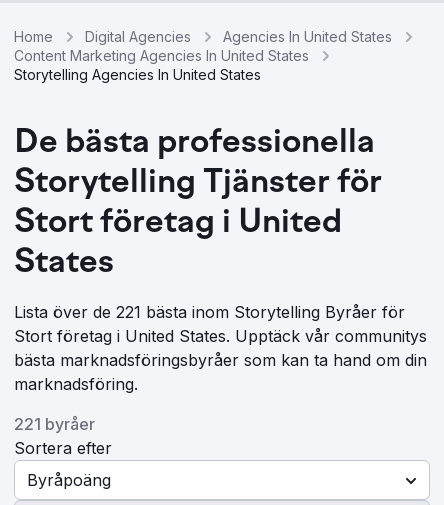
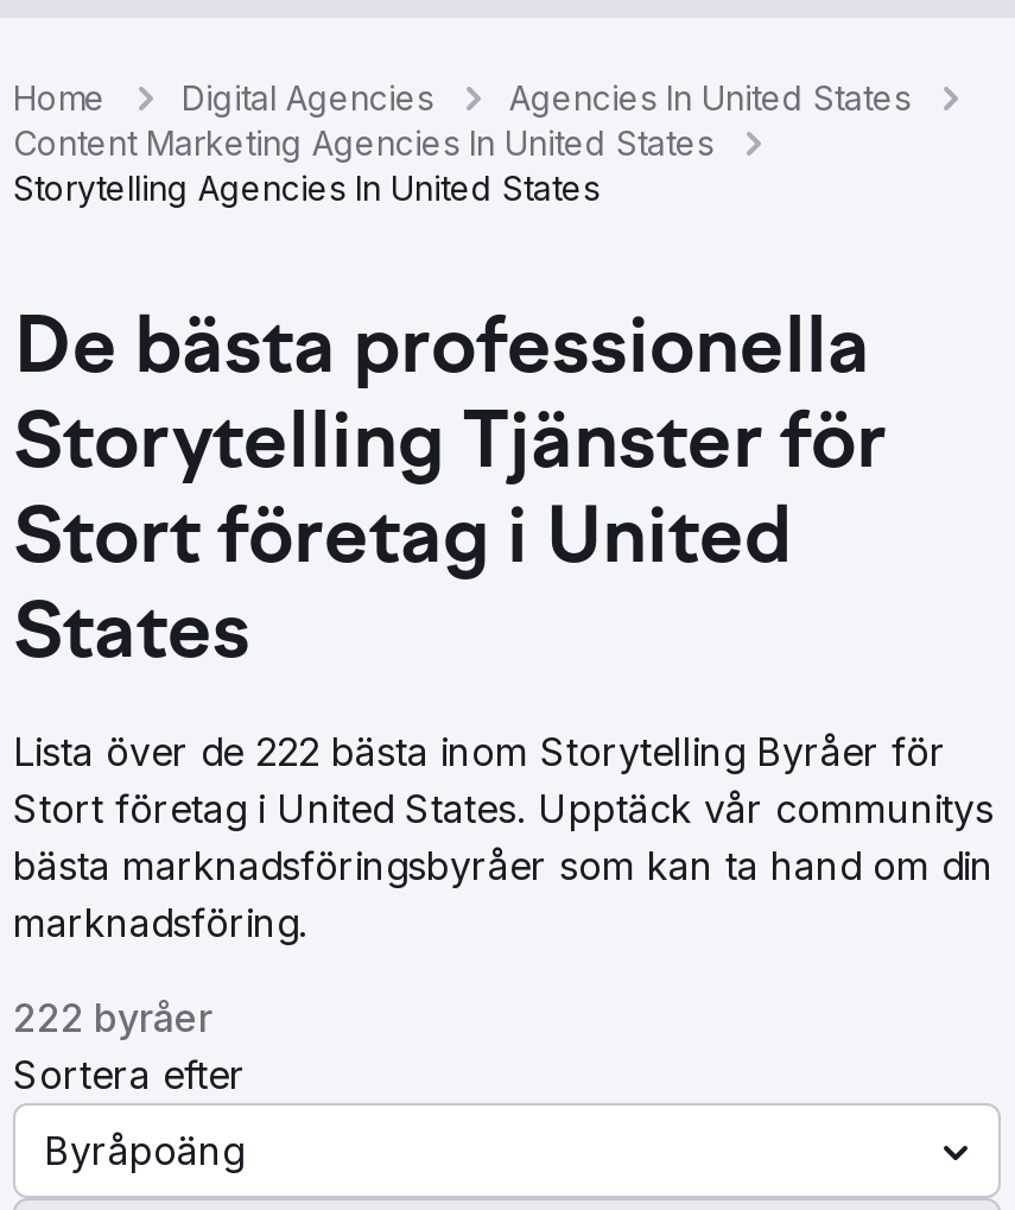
- Lista över de 221 bästa inom Storytelling Byråer för
+ Lista över de 222 bästa inom Storytelling Byråer för

- 221 byråer
+ 222 byråer
